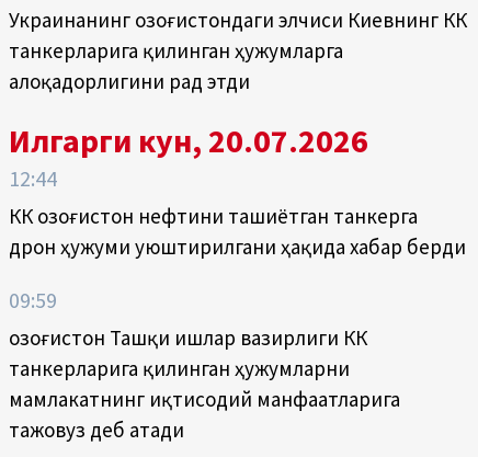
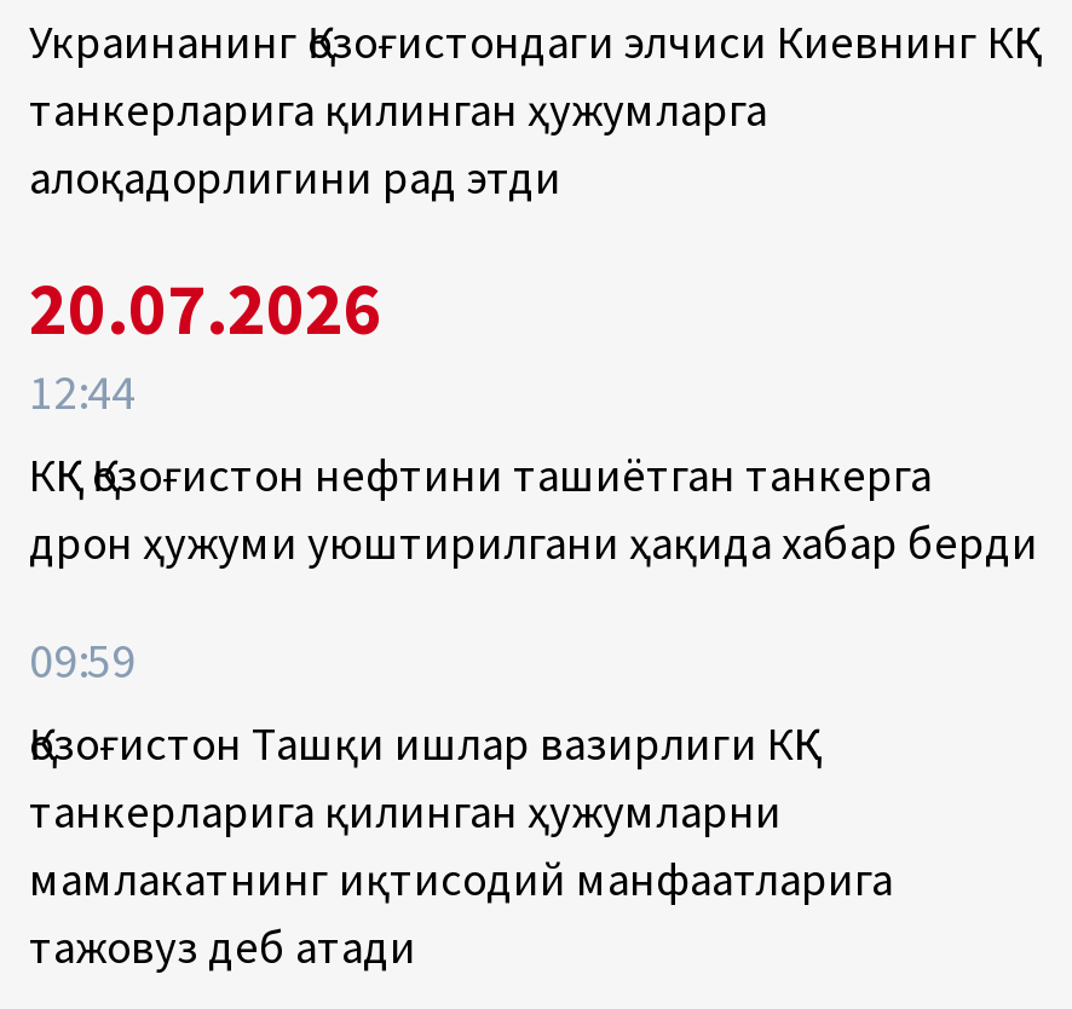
- Илгарги кун, 20.07.2026
+ 20.07.2026
